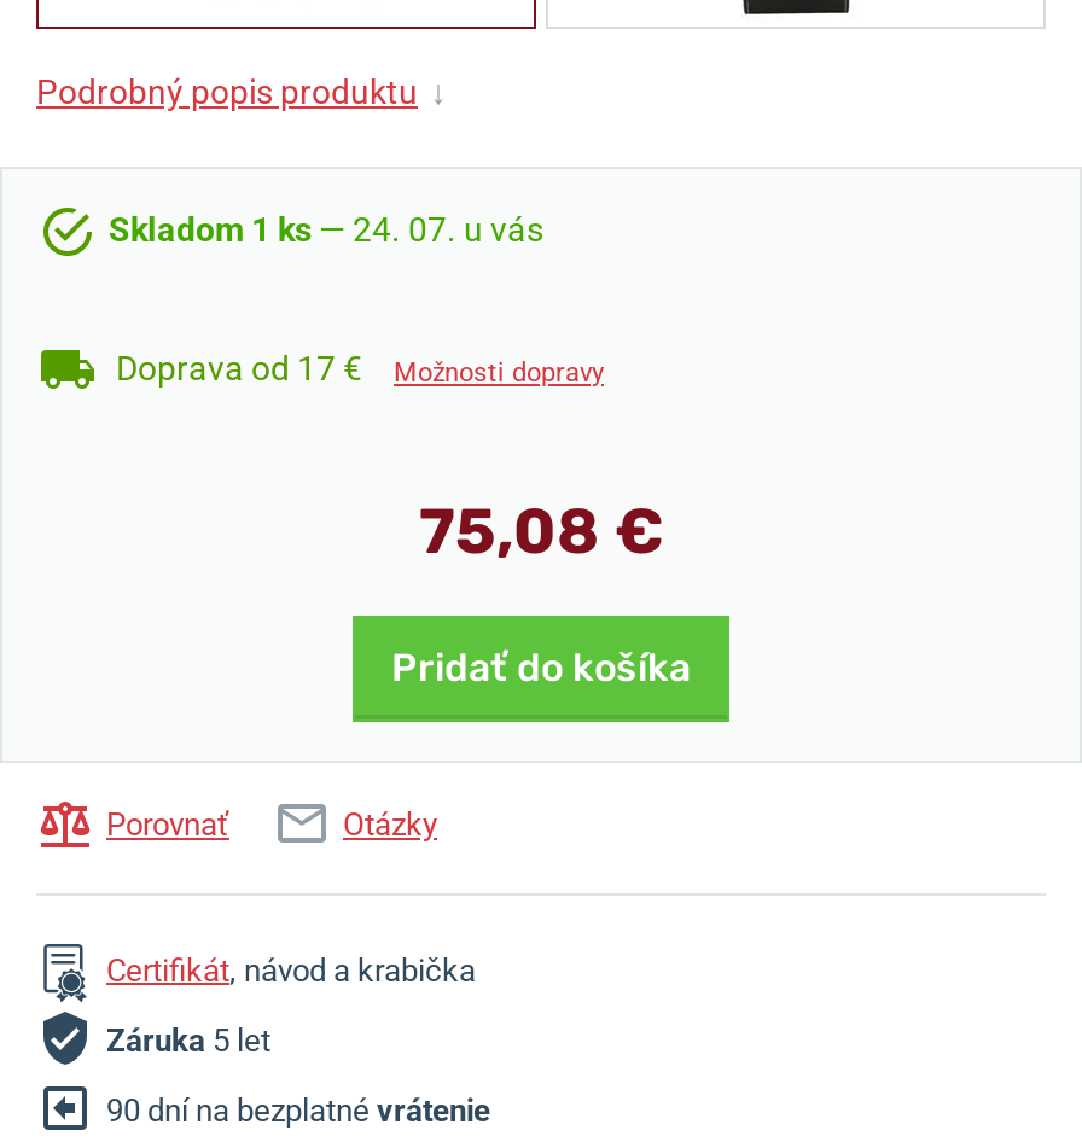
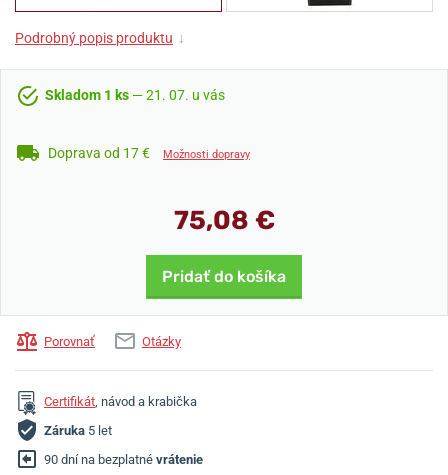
- Skladom 1 ks — 24. 07. u vás
+ Skladom 1 ks — 21. 07. u vás
